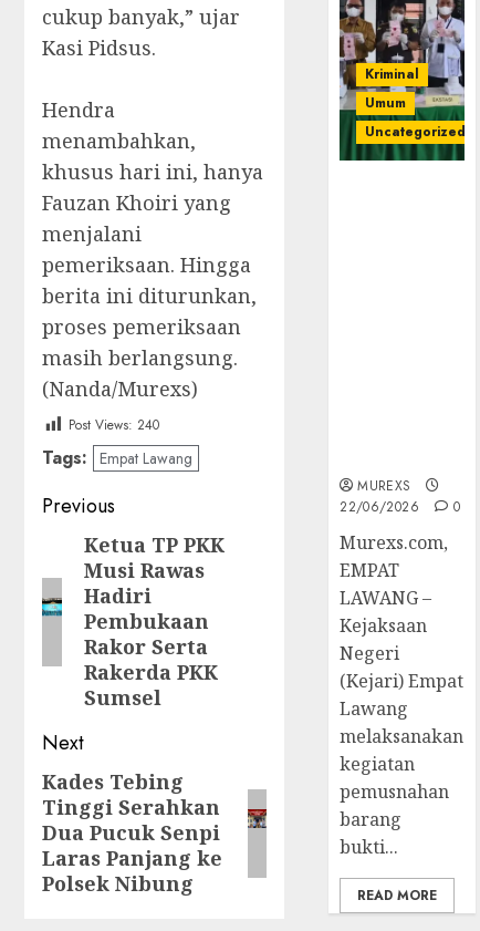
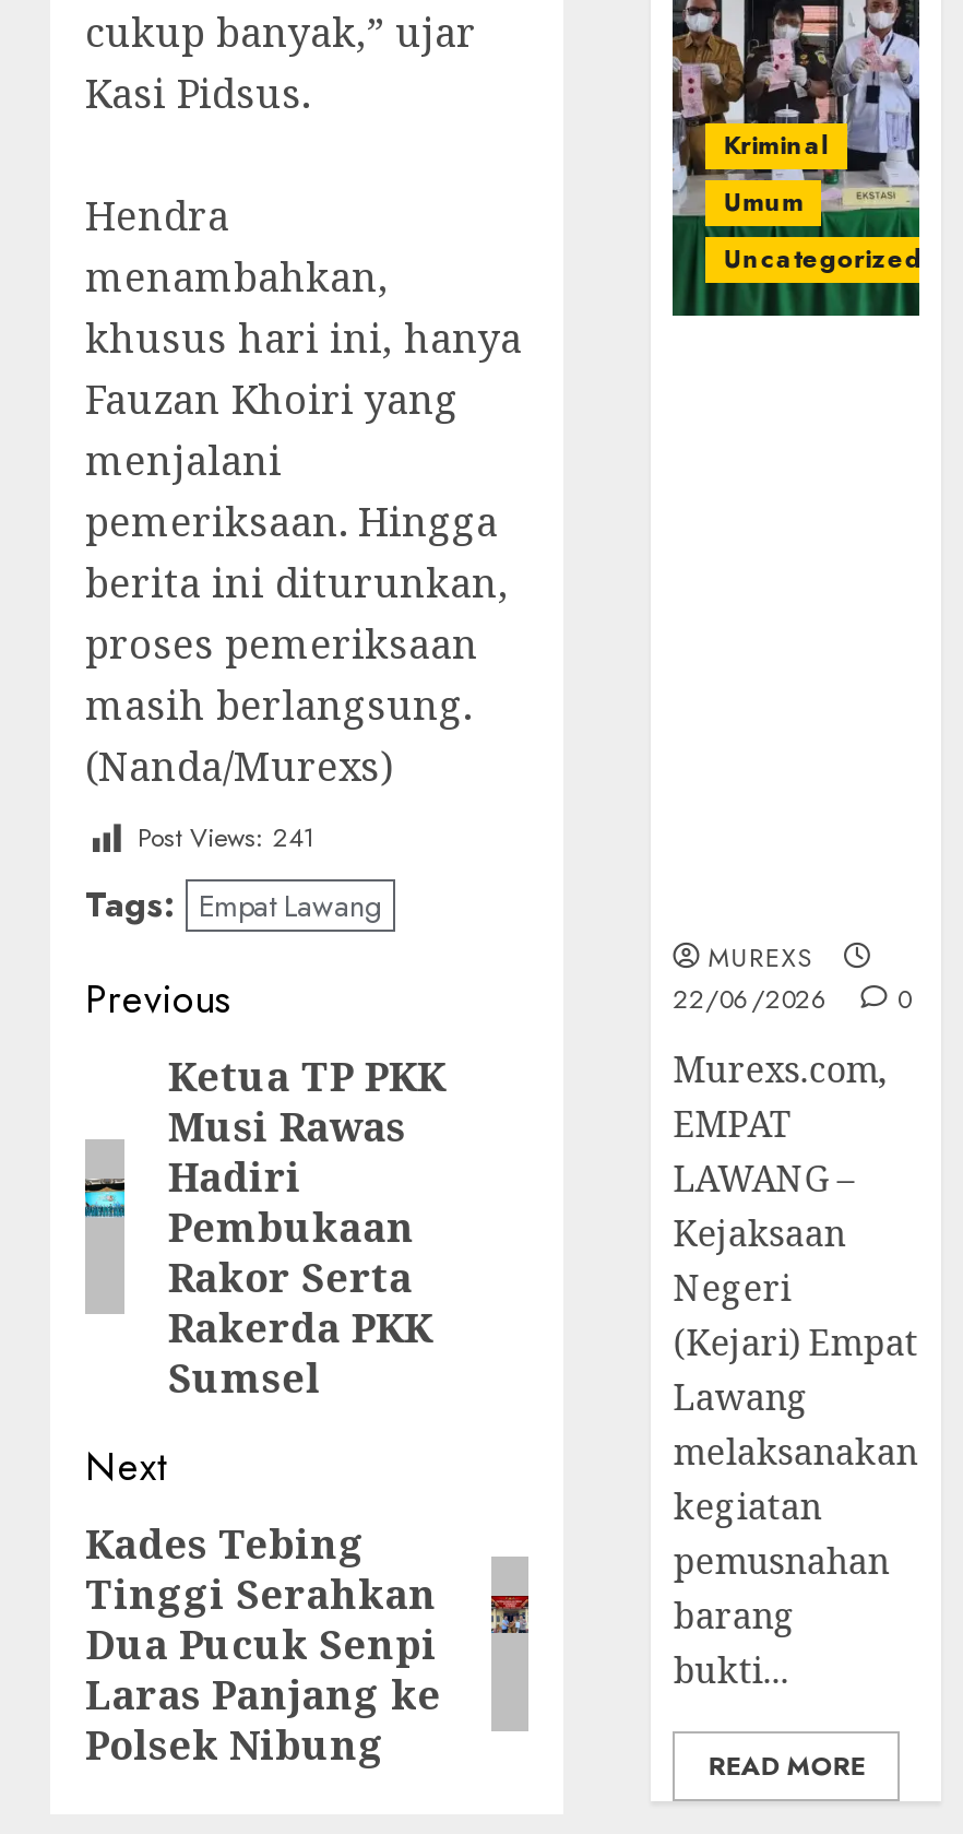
- Post Views: 240
+ Post Views: 241
